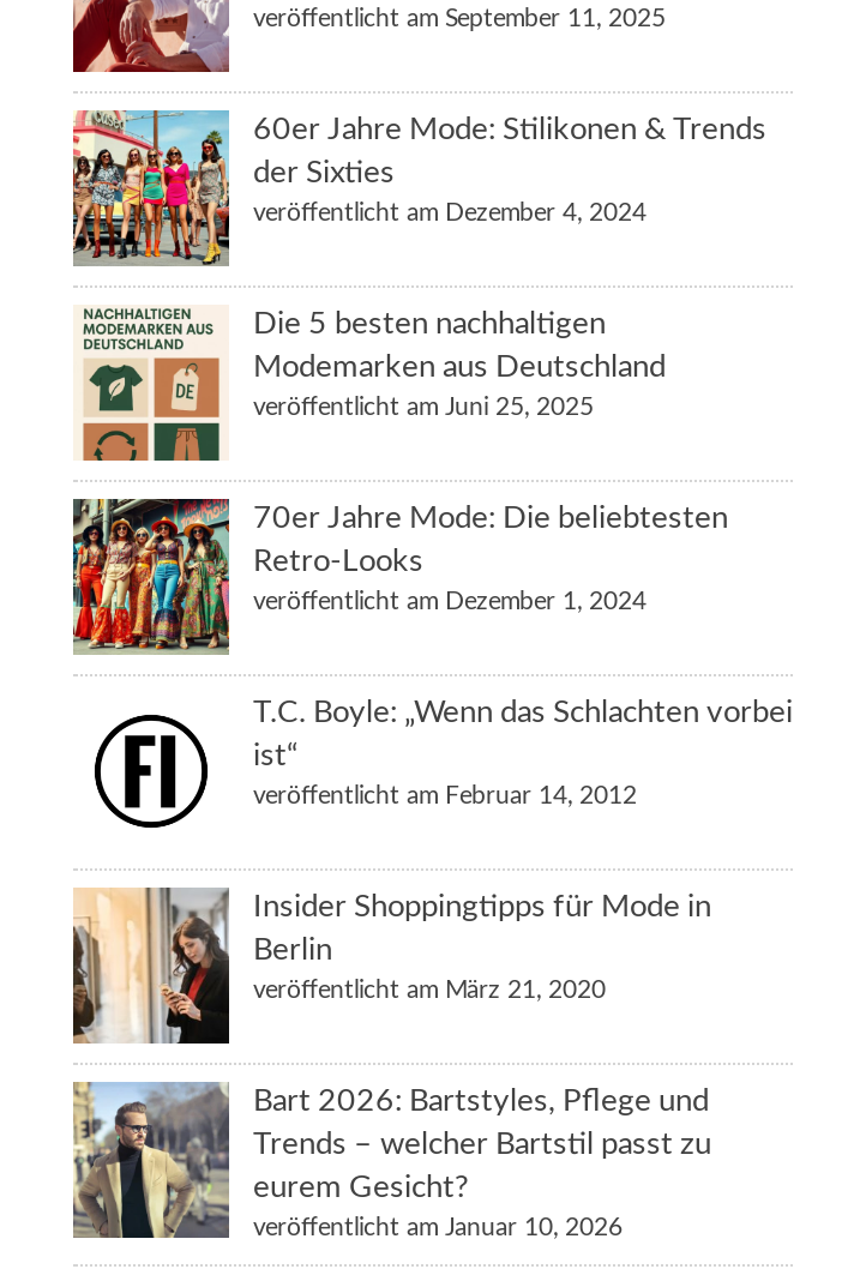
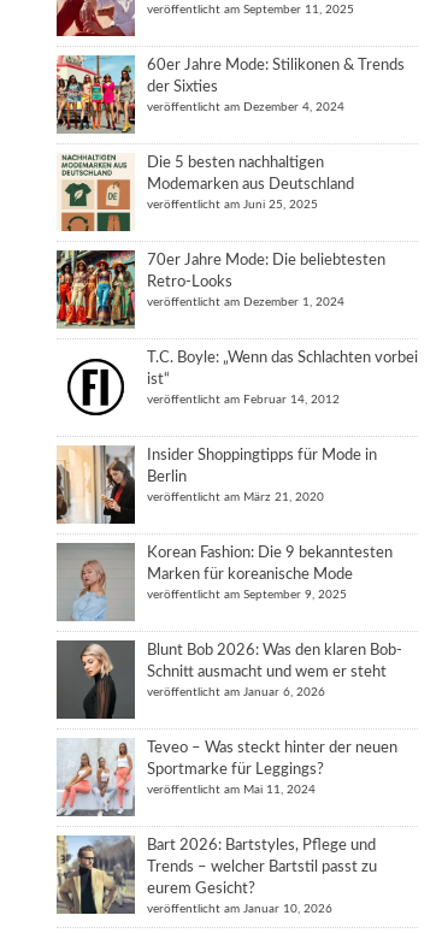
+ [image]
+ Blunt Bob 2026: Was den klaren Bob-
+ Schnitt ausmacht und wem er steht
+ veröffentlicht am Januar 6, 2026

+ [image]
+ Korean Fashion: Die 9 bekanntesten
+ Marken für koreanische Mode
+ veröffentlicht am September 9, 2025

+ [image]
+ Teveo – Was steckt hinter der neuen
+ Sportmarke für Leggings?
+ veröffentlicht am Mai 11, 2024
